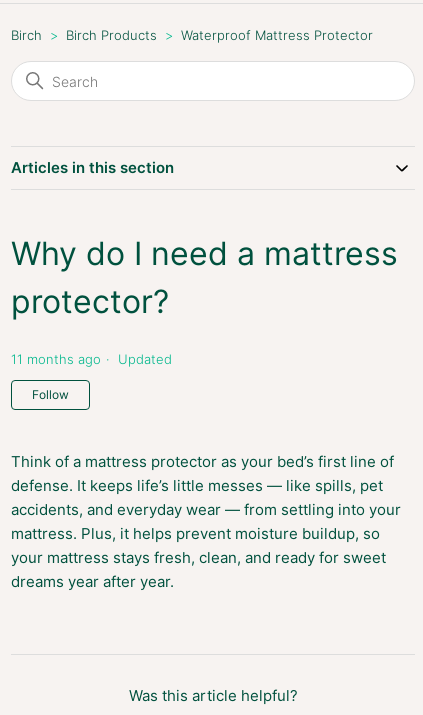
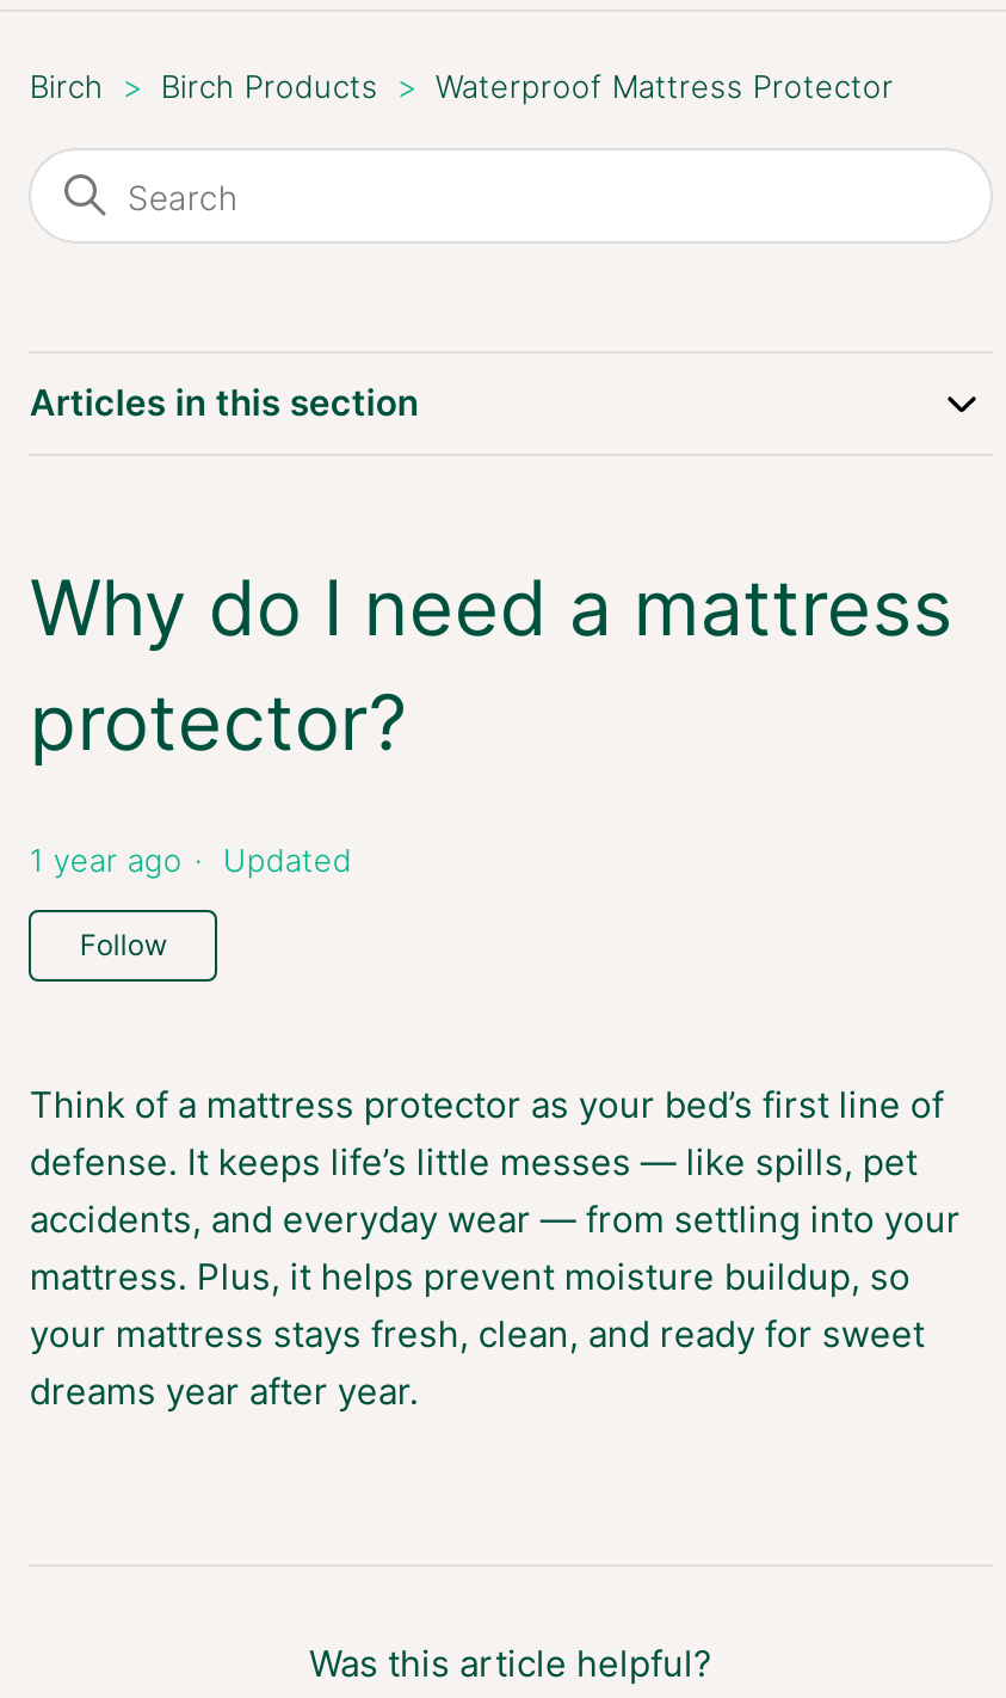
- 11 months ago Updated
+ 1 year ago Updated
